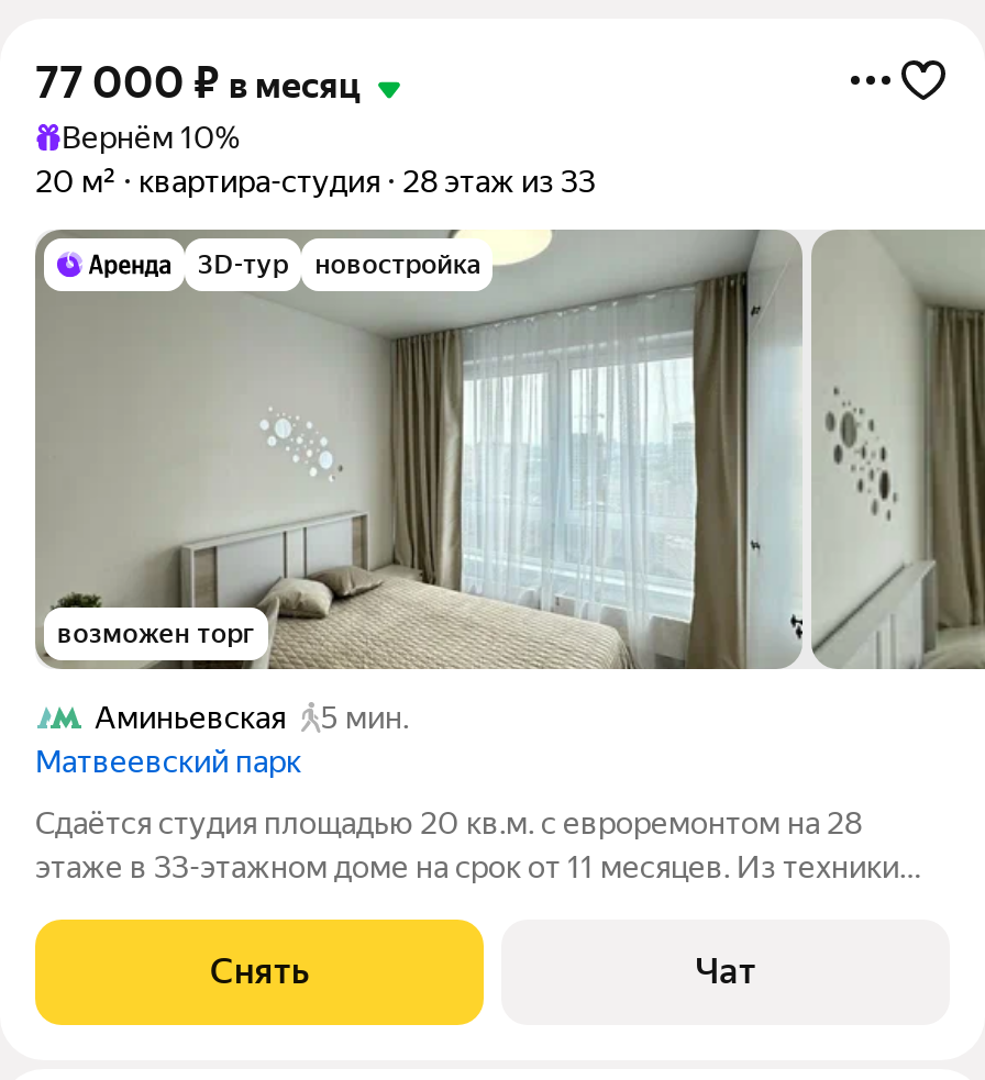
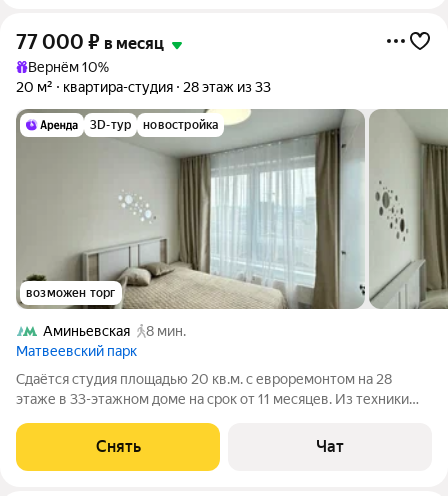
- Аминьевская 5 мин.
+ Аминьевская 8 мин.
